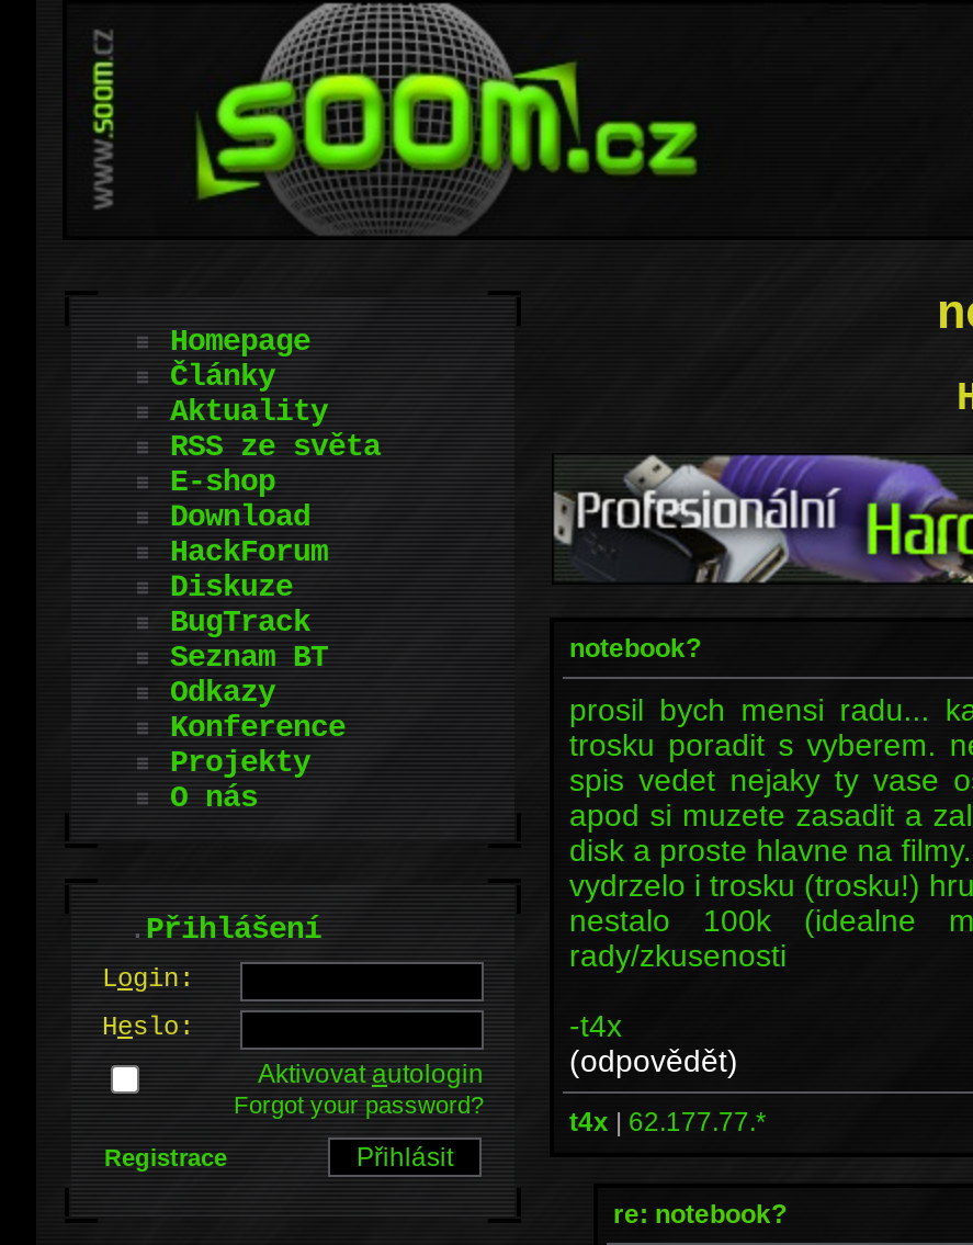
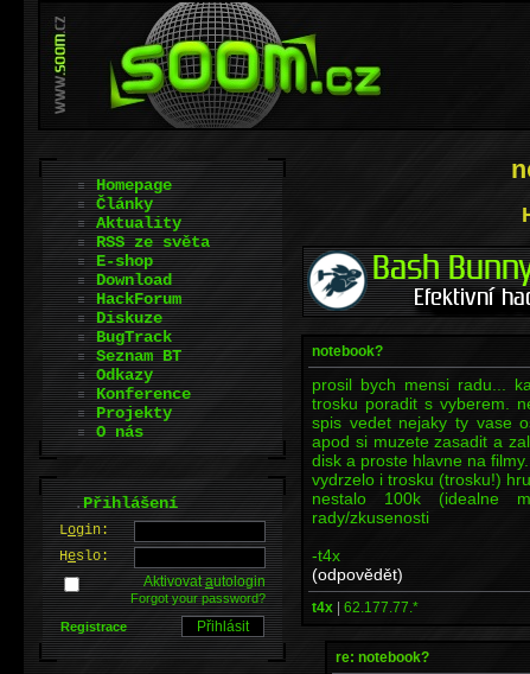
- [image]
+ [image]
